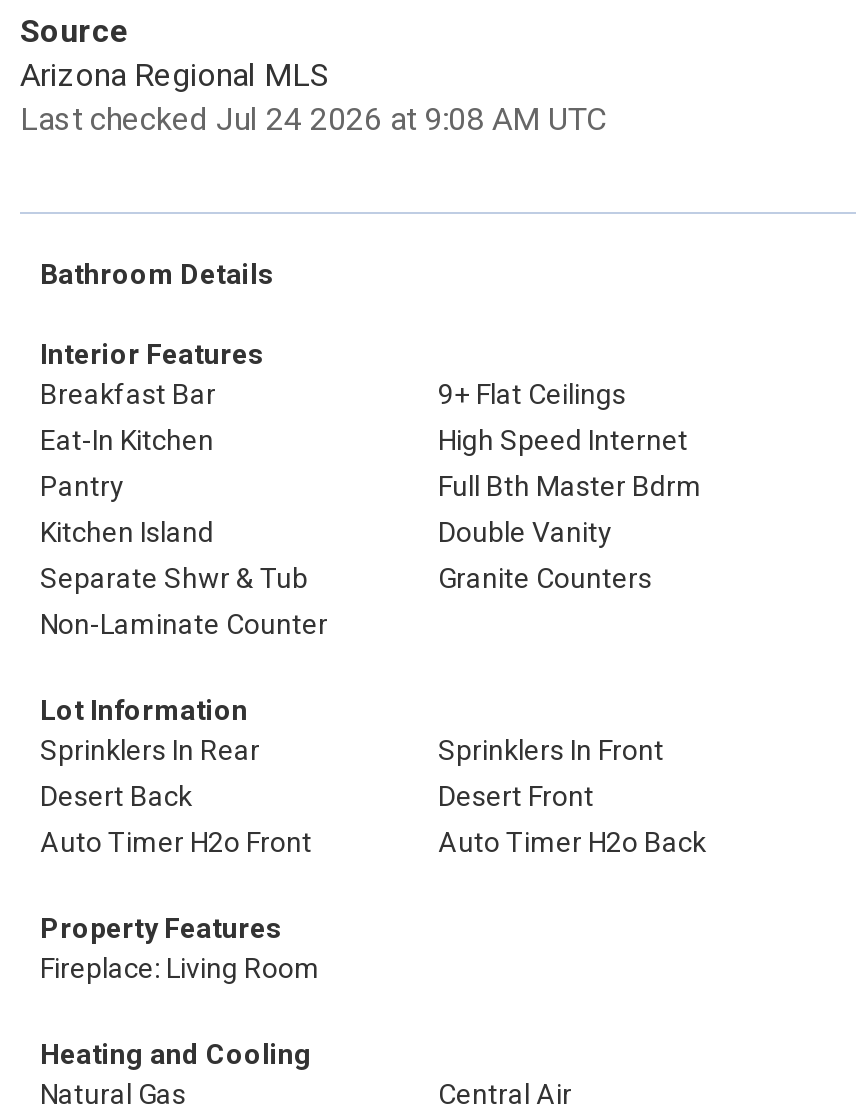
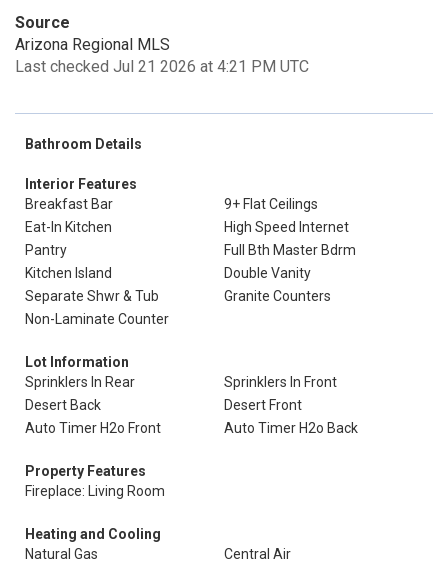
- Last checked Jul 24 2026 at 9:08 AM UTC
+ Last checked Jul 21 2026 at 4:21 PM UTC
